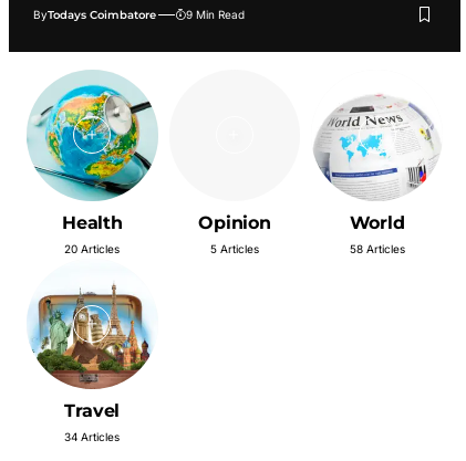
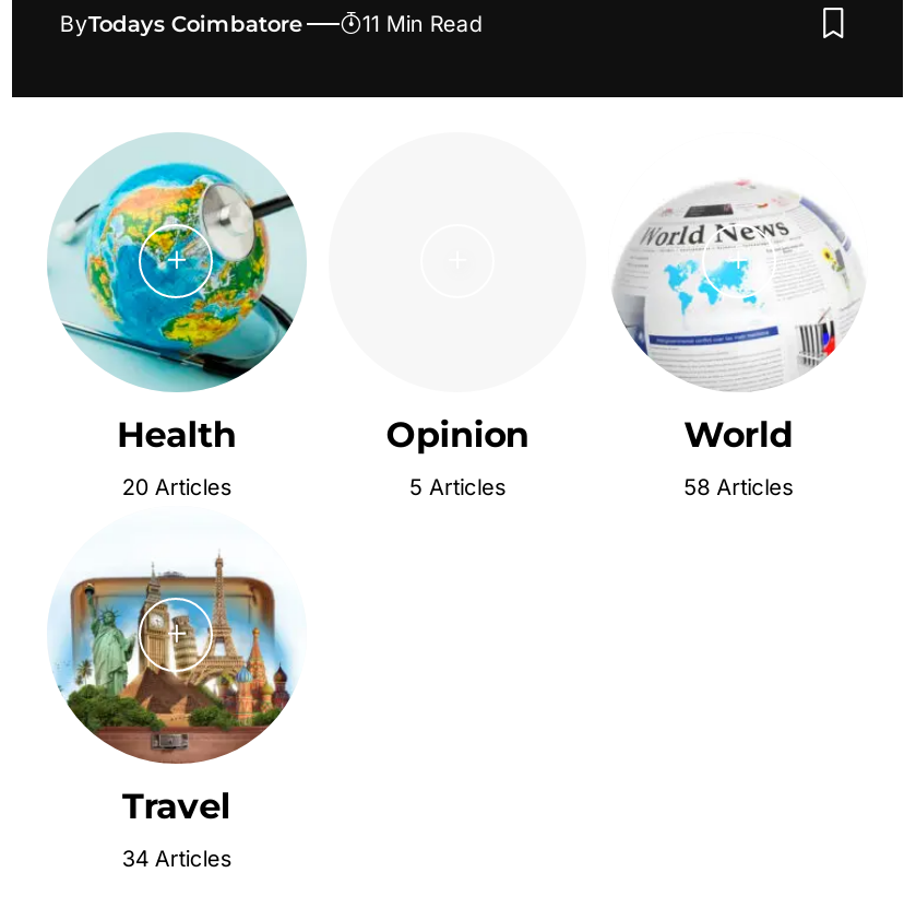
- 9 Min Read
+ 11 Min Read
